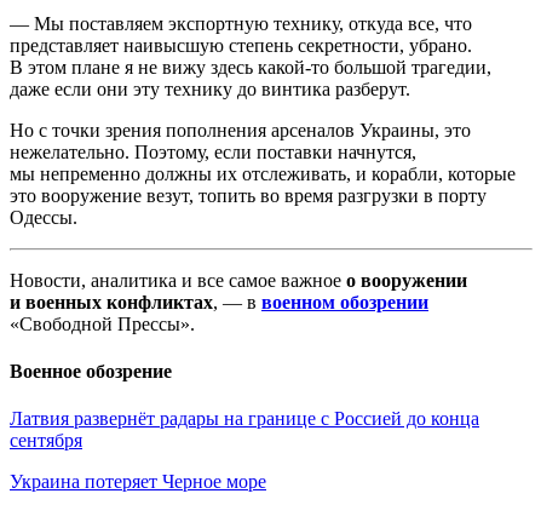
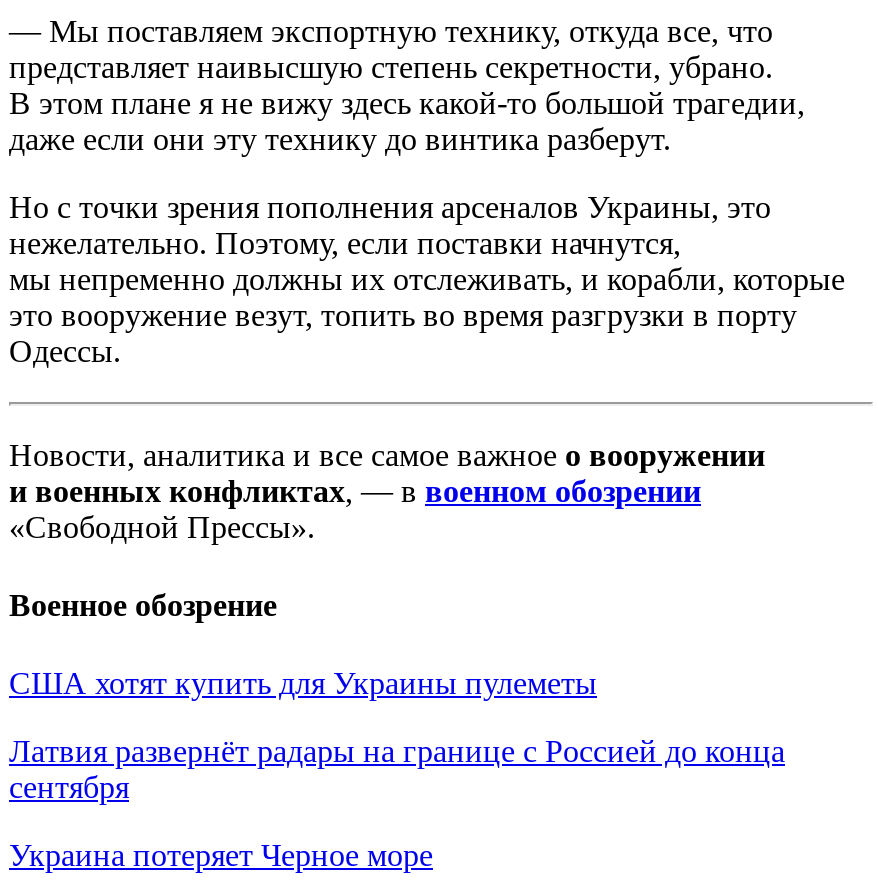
+ США хотят купить для Украины пулеметы
